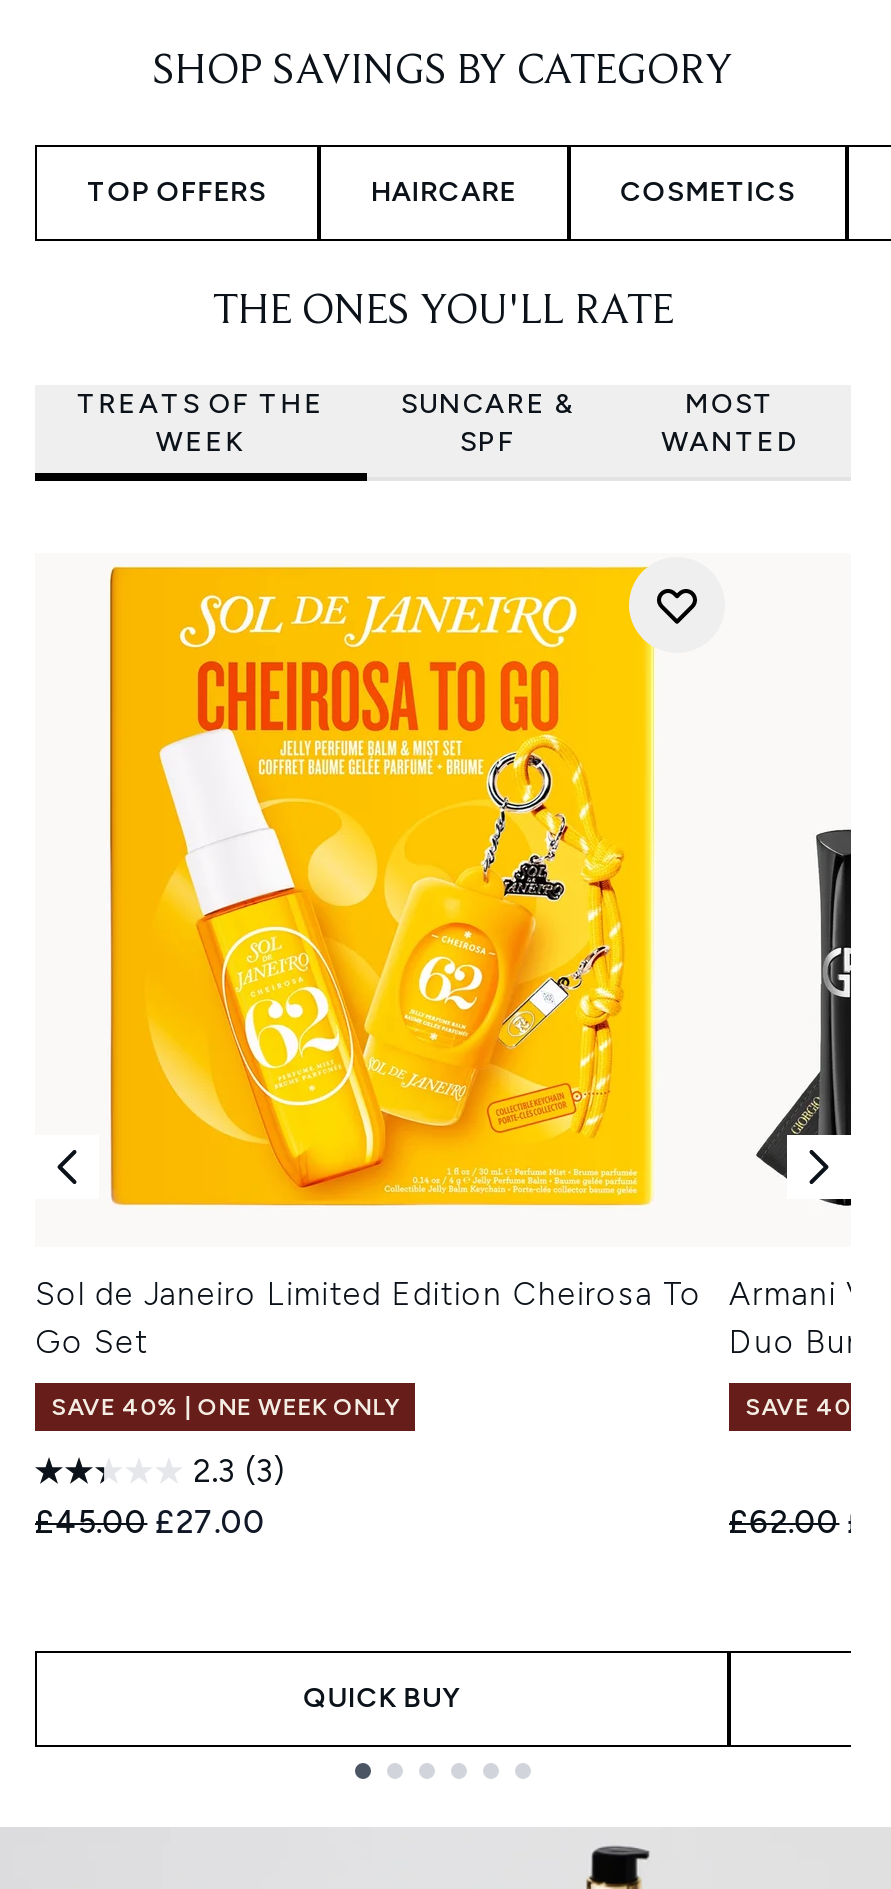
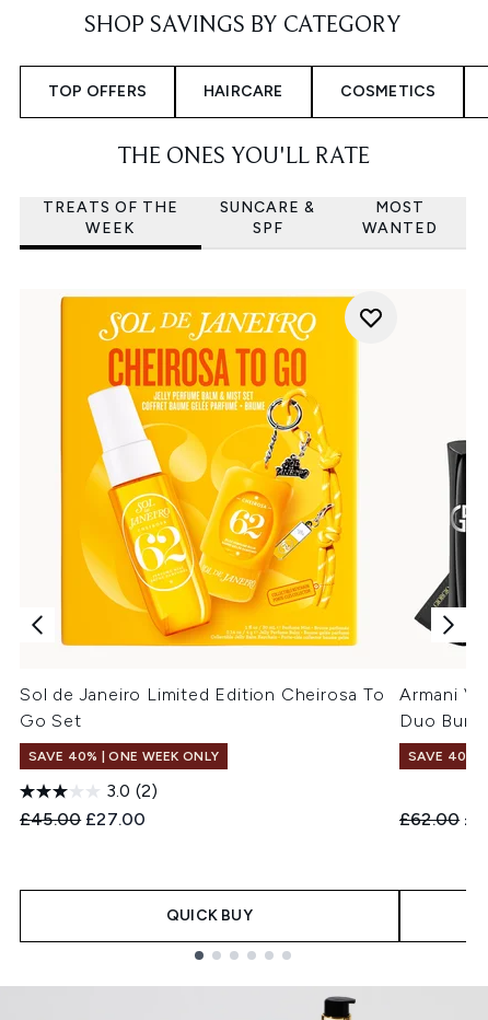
- 2.3 (3)
+ 3.0 (2)
